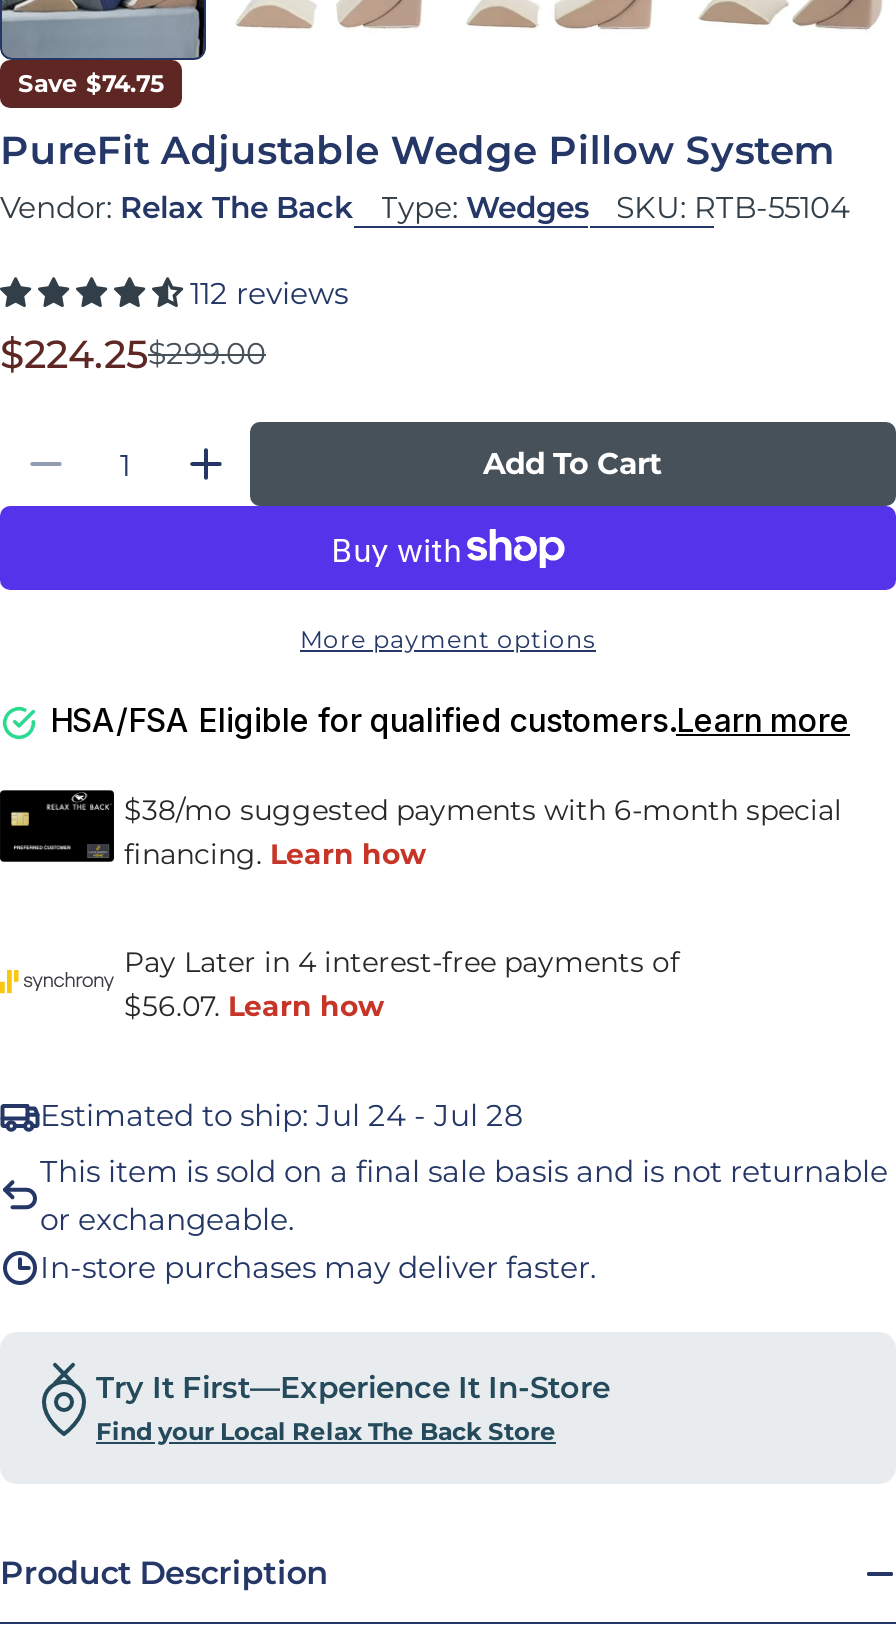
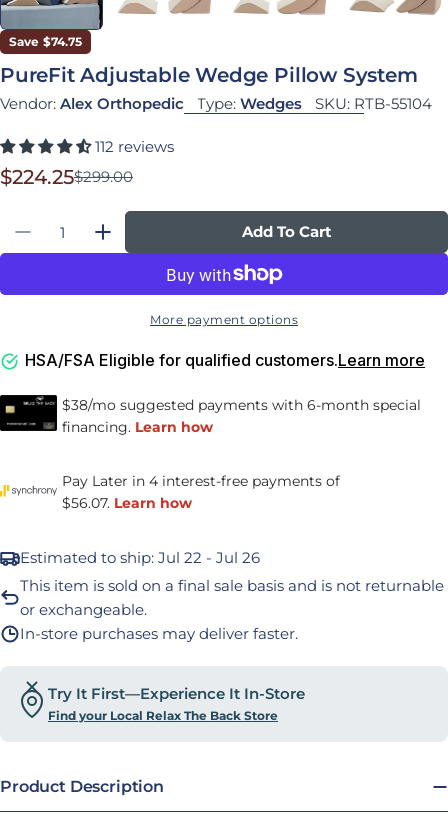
- Vendor: Relax The Back
+ Vendor: Alex Orthopedic

- Estimated to ship: Jul 24 - Jul 28
+ Estimated to ship: Jul 22 - Jul 26
